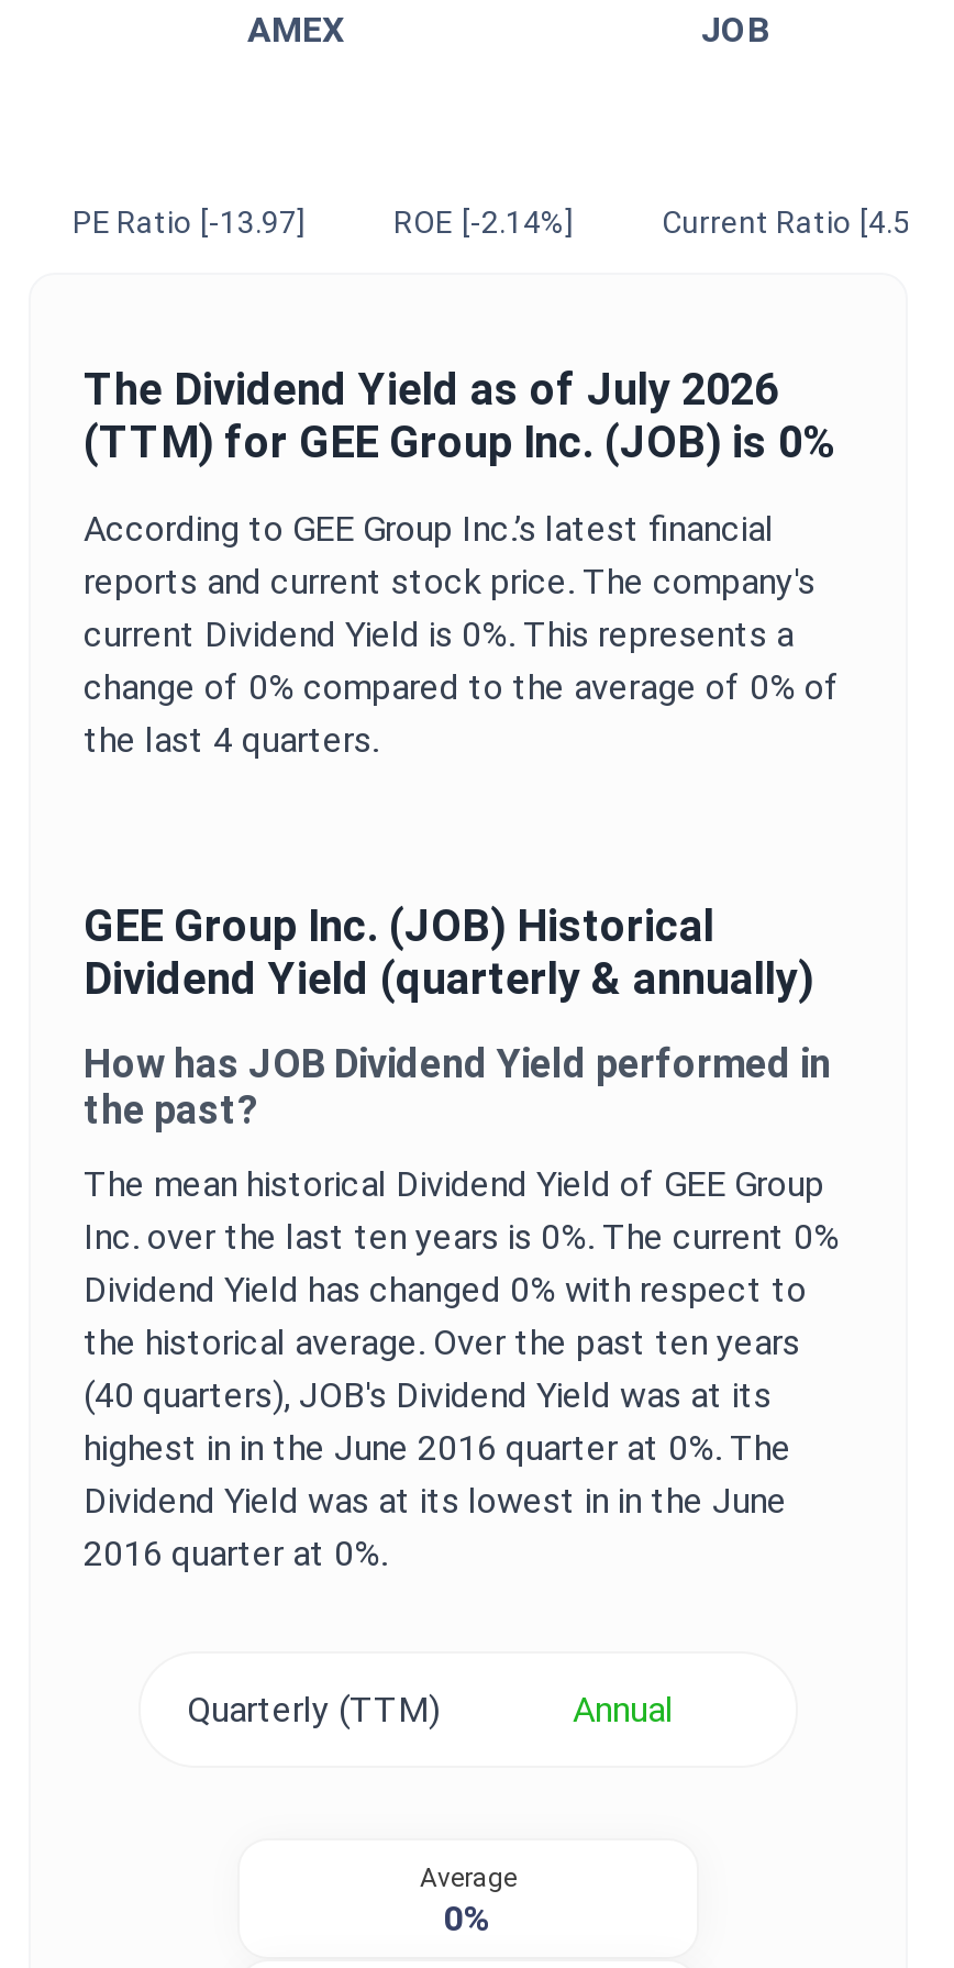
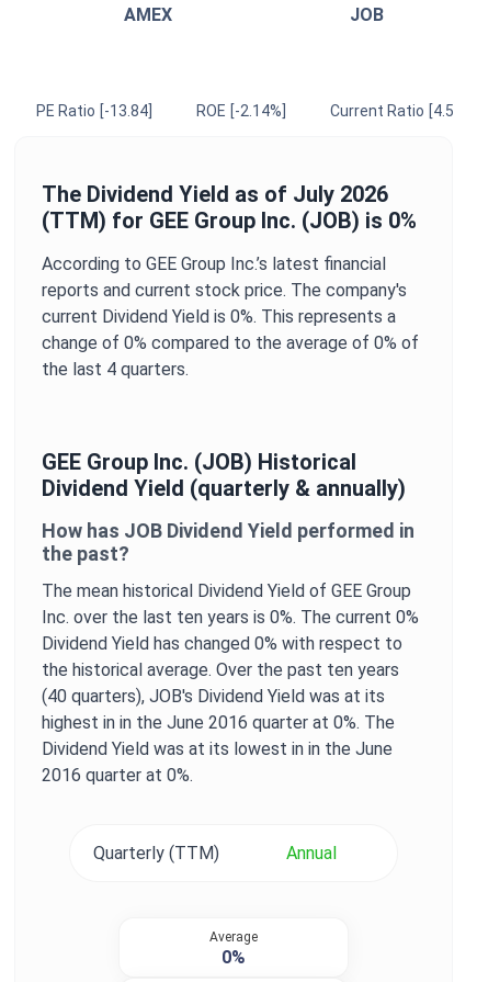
- PE Ratio [-13.97]
+ PE Ratio [-13.84]
